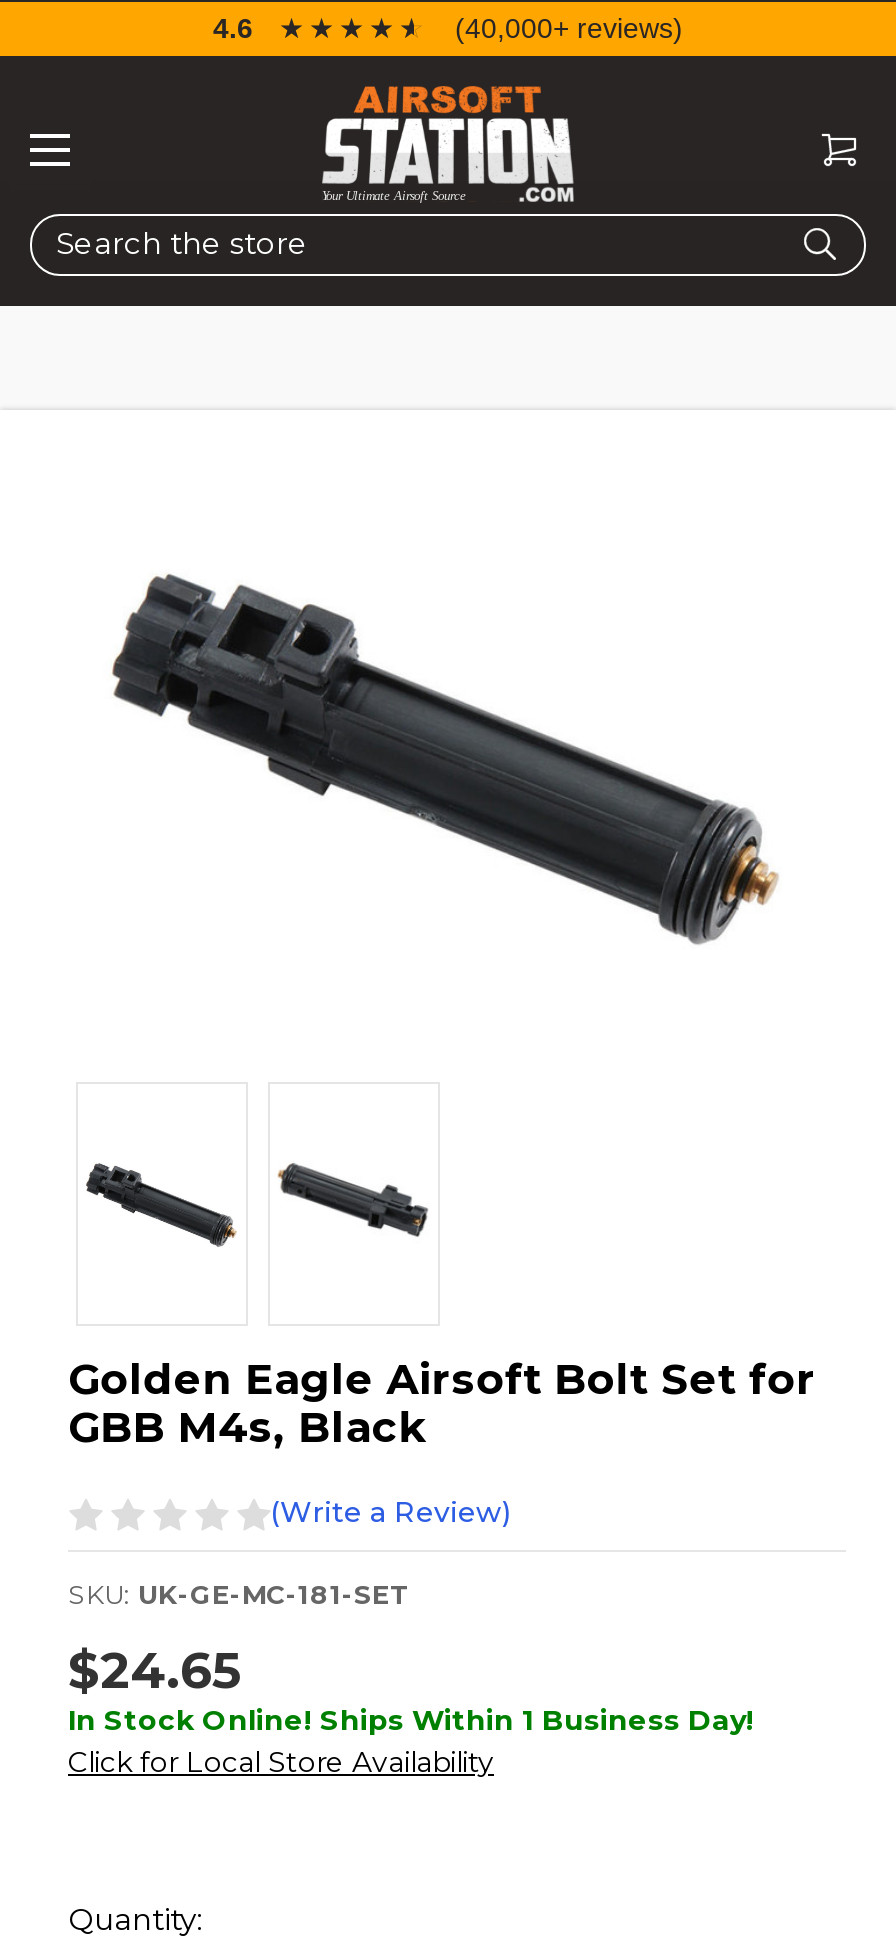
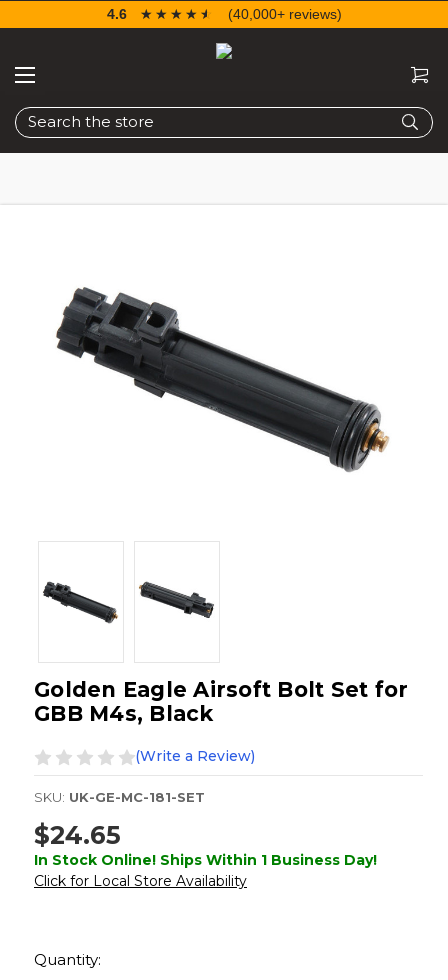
- [image]
